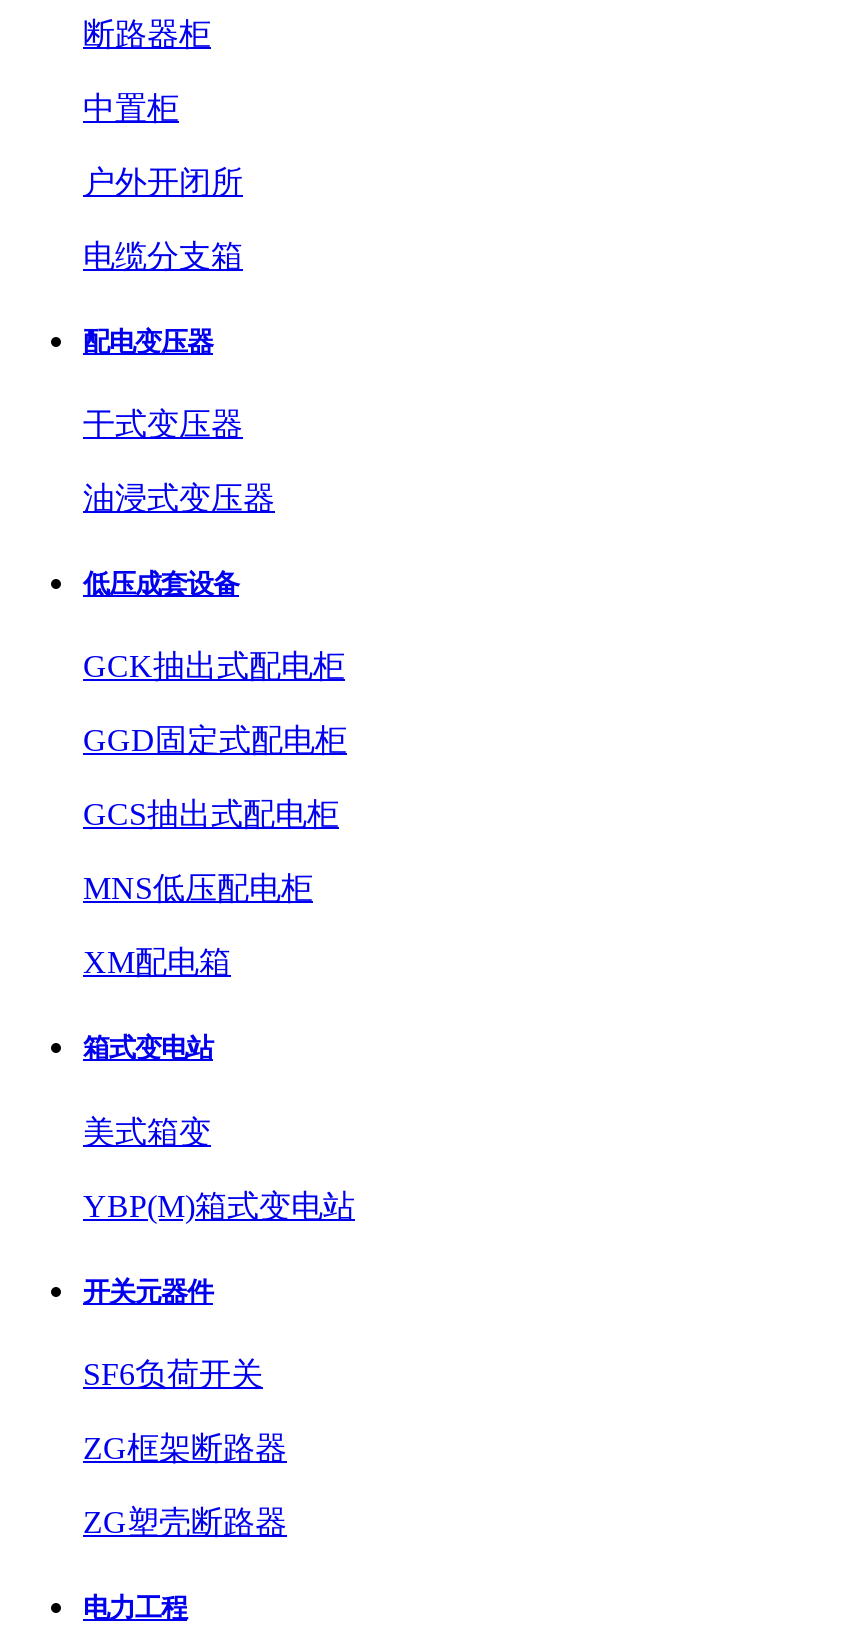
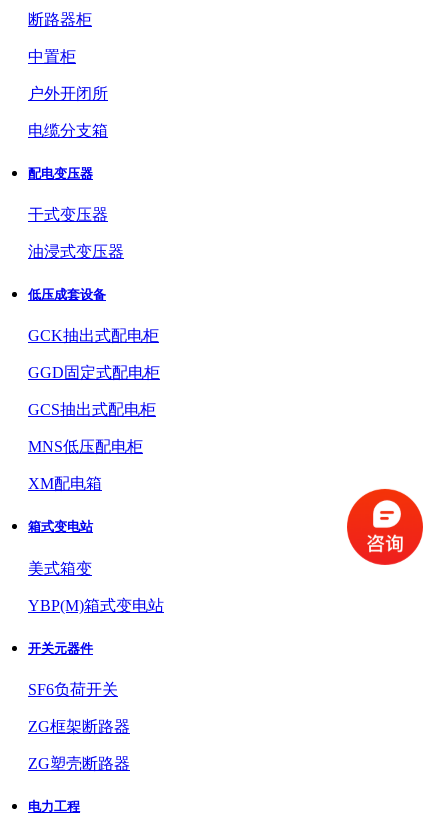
+ [image]
